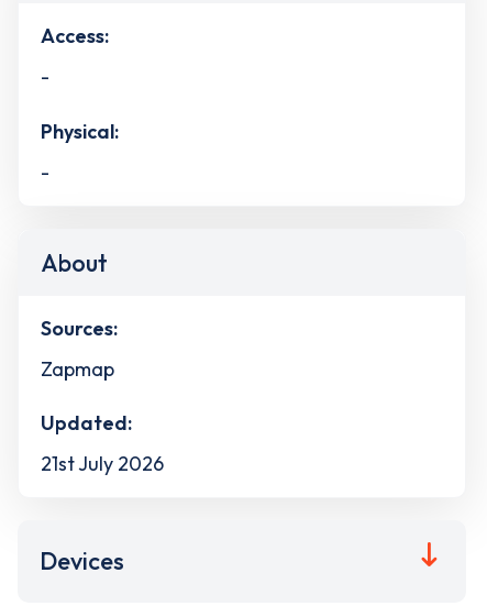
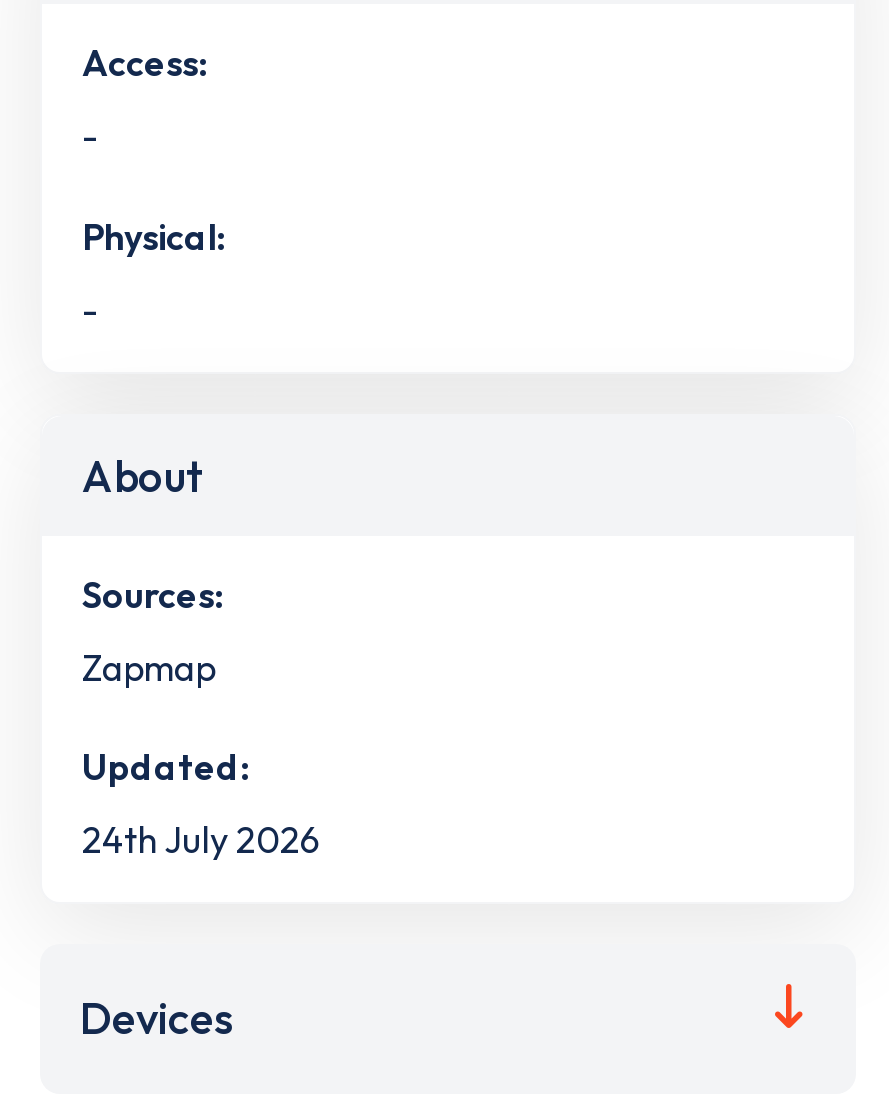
- 21st July 2026
+ 24th July 2026
